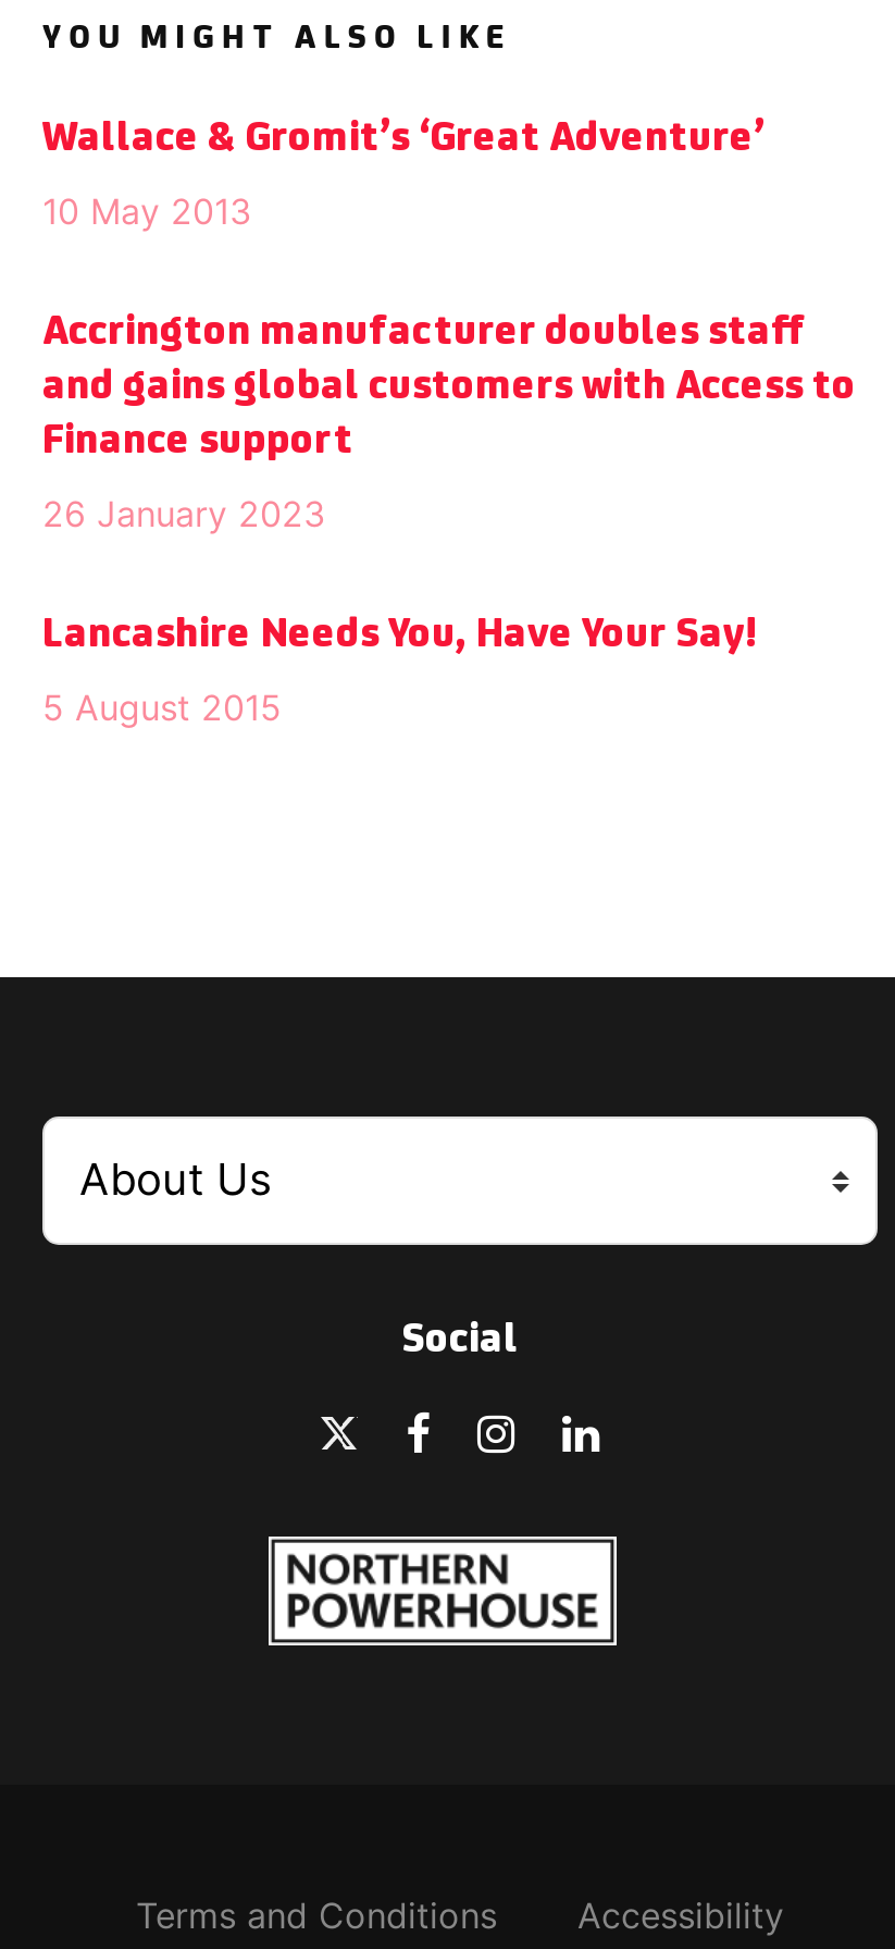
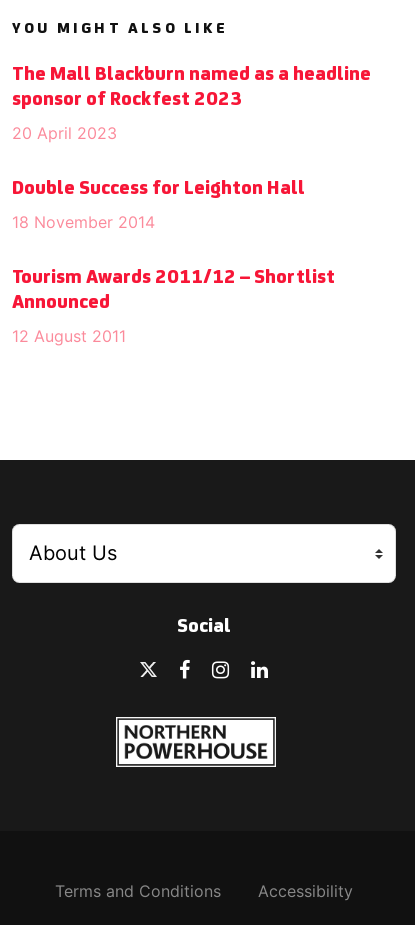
- Wallace & Gromit’s ‘Great Adventure’
+ The Mall Blackburn named as a headline
+ sponsor of Rockfest 2023

- 10 May 2013
+ 20 April 2023

- Accrington manufacturer doubles staff
- and gains global customers with Access to
- Finance support
+ Double Success for Leighton Hall

- 26 January 2023
+ 18 November 2014

- Lancashire Needs You, Have Your Say!
+ Tourism Awards 2011/12 – Shortlist
+ Announced

- 5 August 2015
+ 12 August 2011
